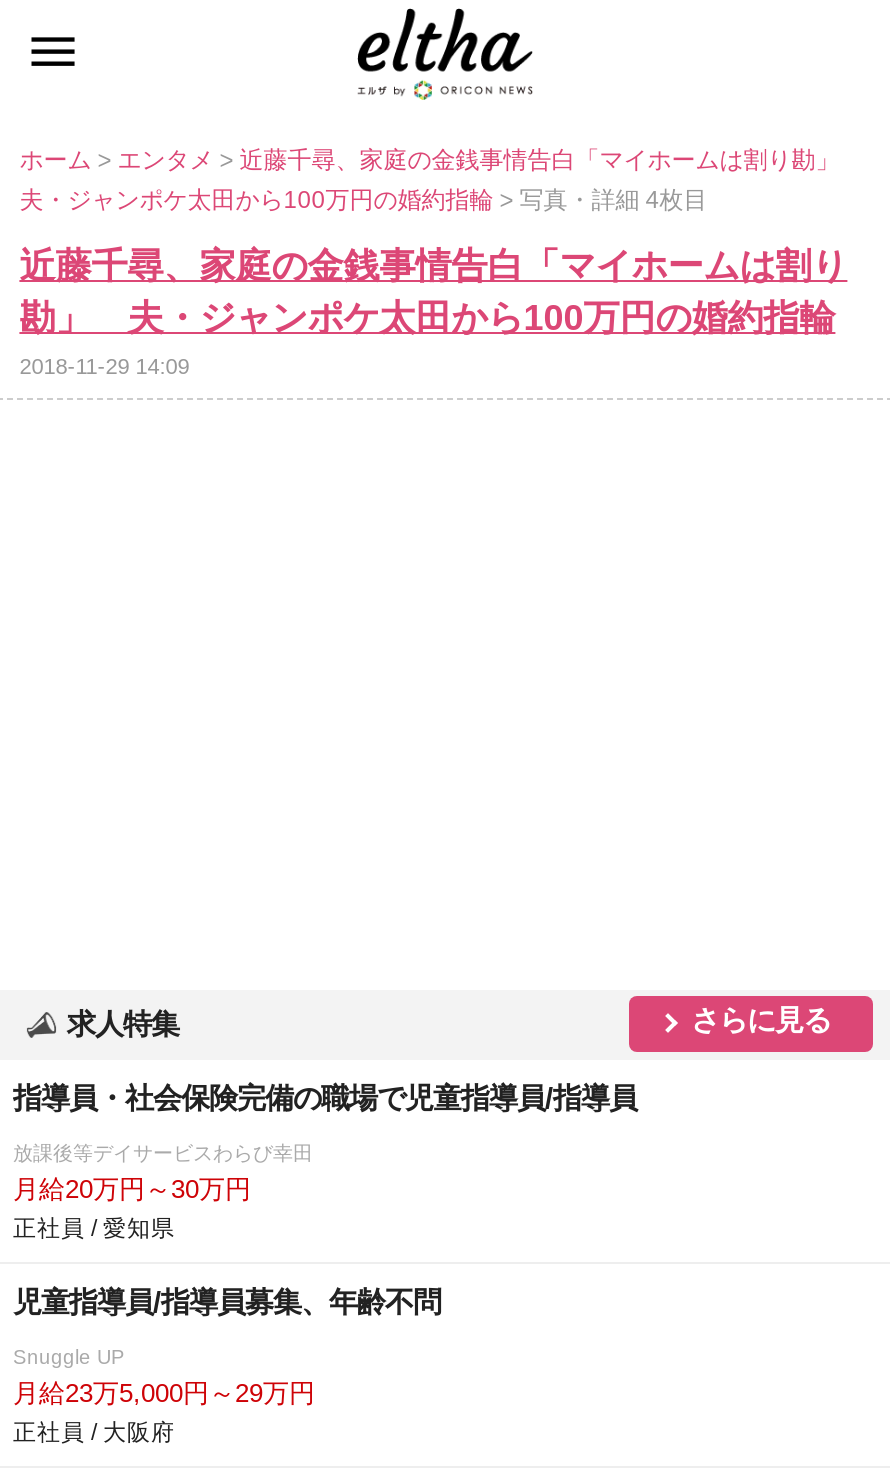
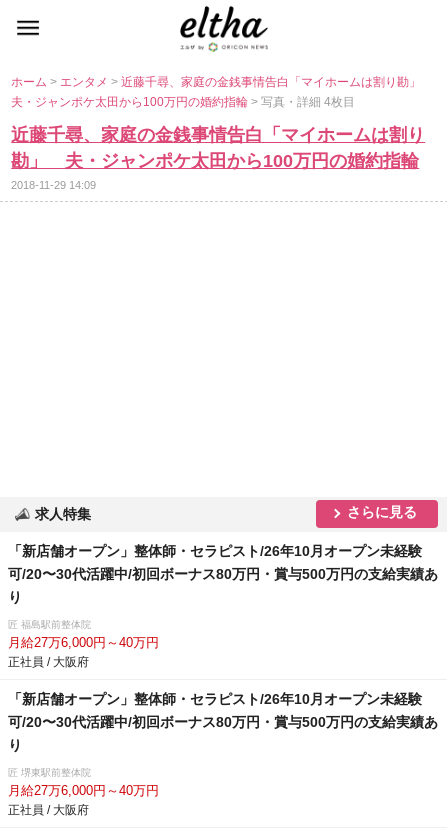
- 指導員・社会保険完備の職場で児童指導員/指導員
+ 「新店舗オープン」整体師・セラピスト/26年10月オープン未経験
+ 可/20〜30代活躍中/初回ボーナス80万円・賞与500万円の支給実績あ
+ り

- 放課後等デイサービスわらび幸田
- 月給20万円～30万円
- 正社員 / 愛知県
+ 匠 福島駅前整体院
+ 月給27万6,000円～40万円
+ 正社員 / 大阪府

- 児童指導員/指導員募集、年齢不問
+ 「新店舗オープン」整体師・セラピスト/26年10月オープン未経験
+ 可/20〜30代活躍中/初回ボーナス80万円・賞与500万円の支給実績あ
+ り

- Snuggle UP
- 月給23万5,000円～29万円
+ 匠 堺東駅前整体院
+ 月給27万6,000円～40万円
